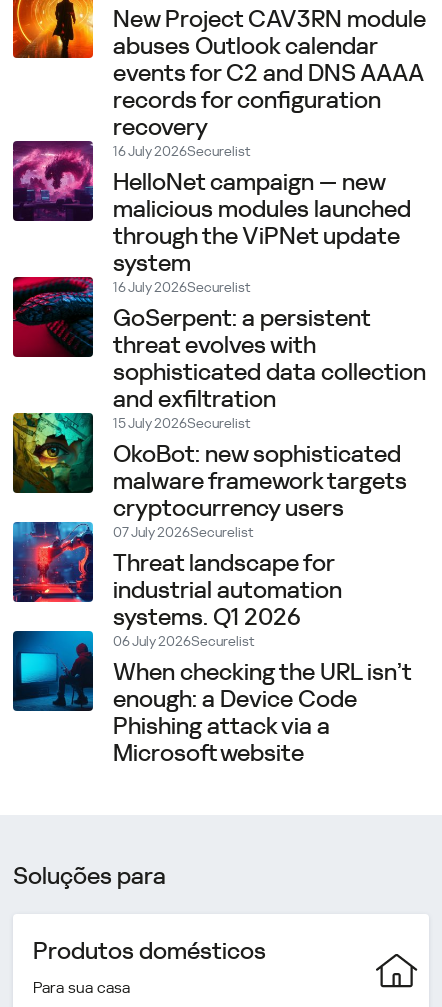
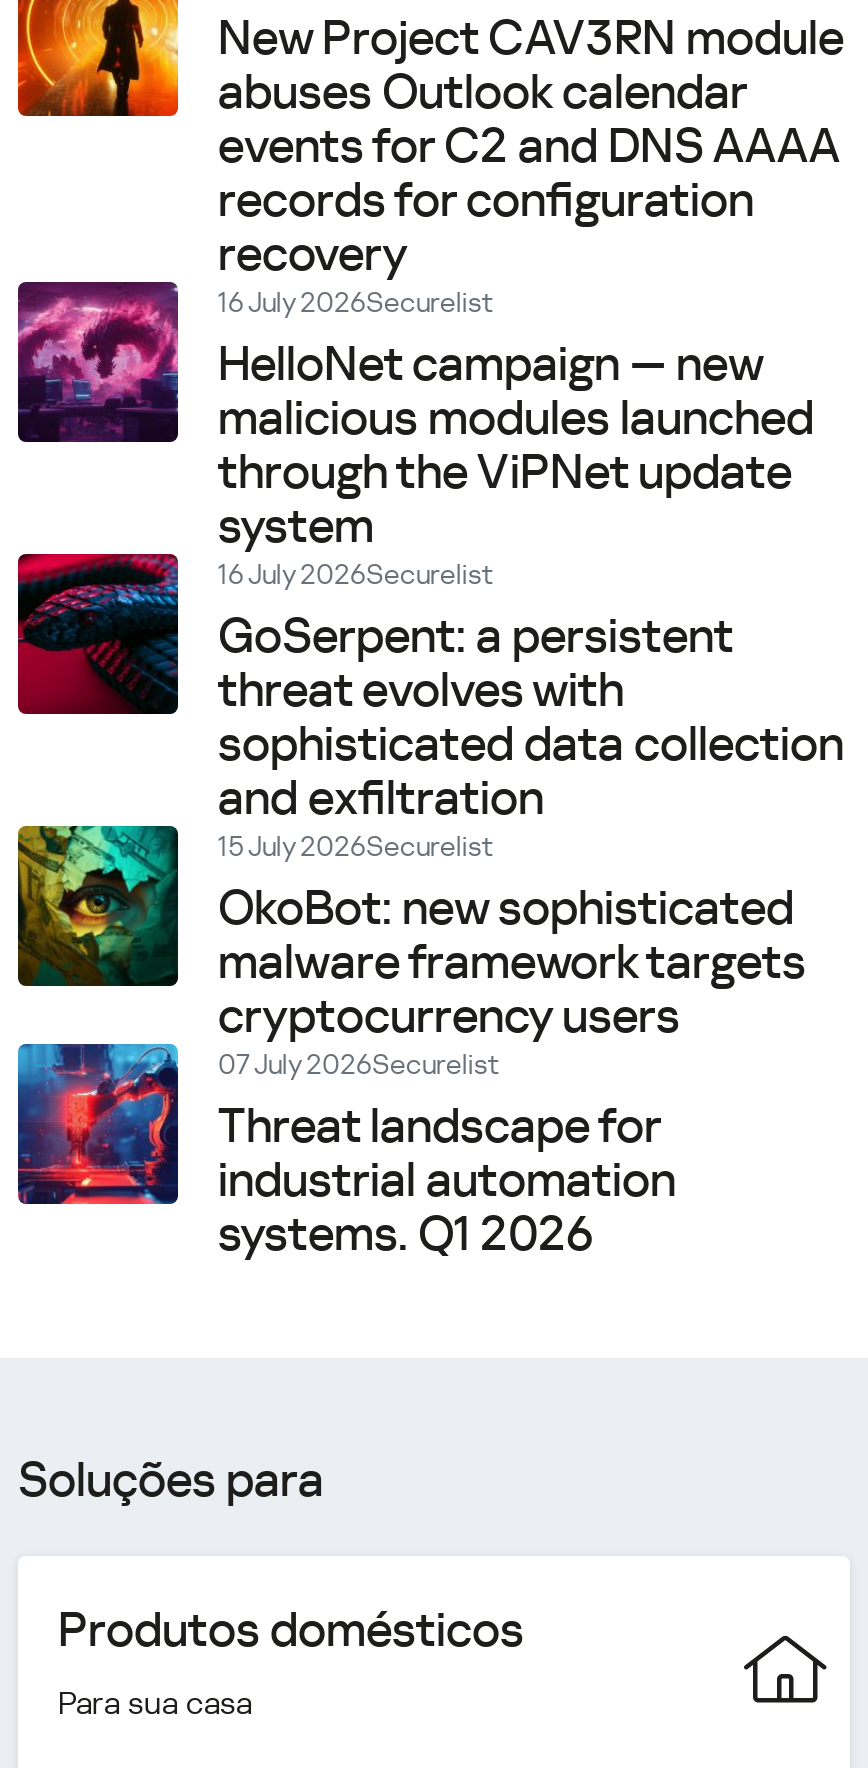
- [image]
- 06 July 2026Securelist
- When checking the URL isn’t
- enough: a Device Code
- Phishing attack via a
- Microsoft website
